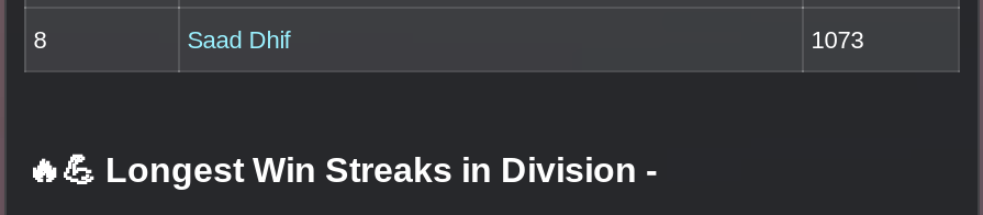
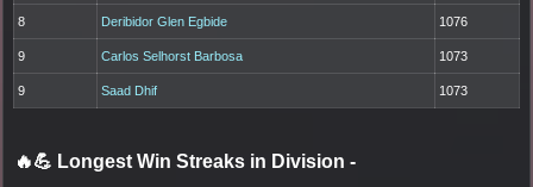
+ Deribidor Glen Egbide
+ 1076
+ 9
+ Carlos Selhorst Barbosa
+ 1073
+ 9
